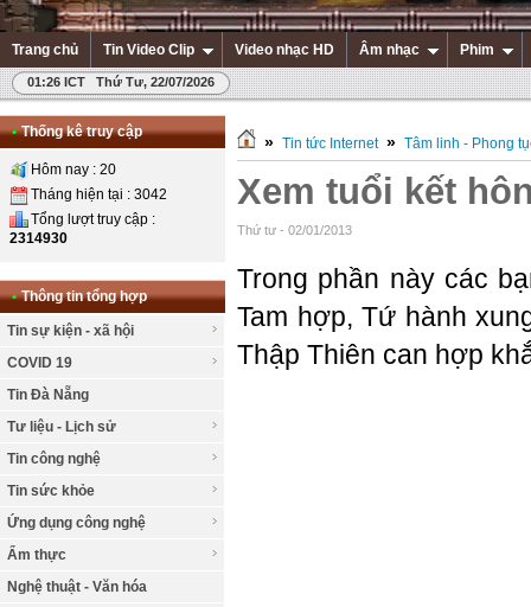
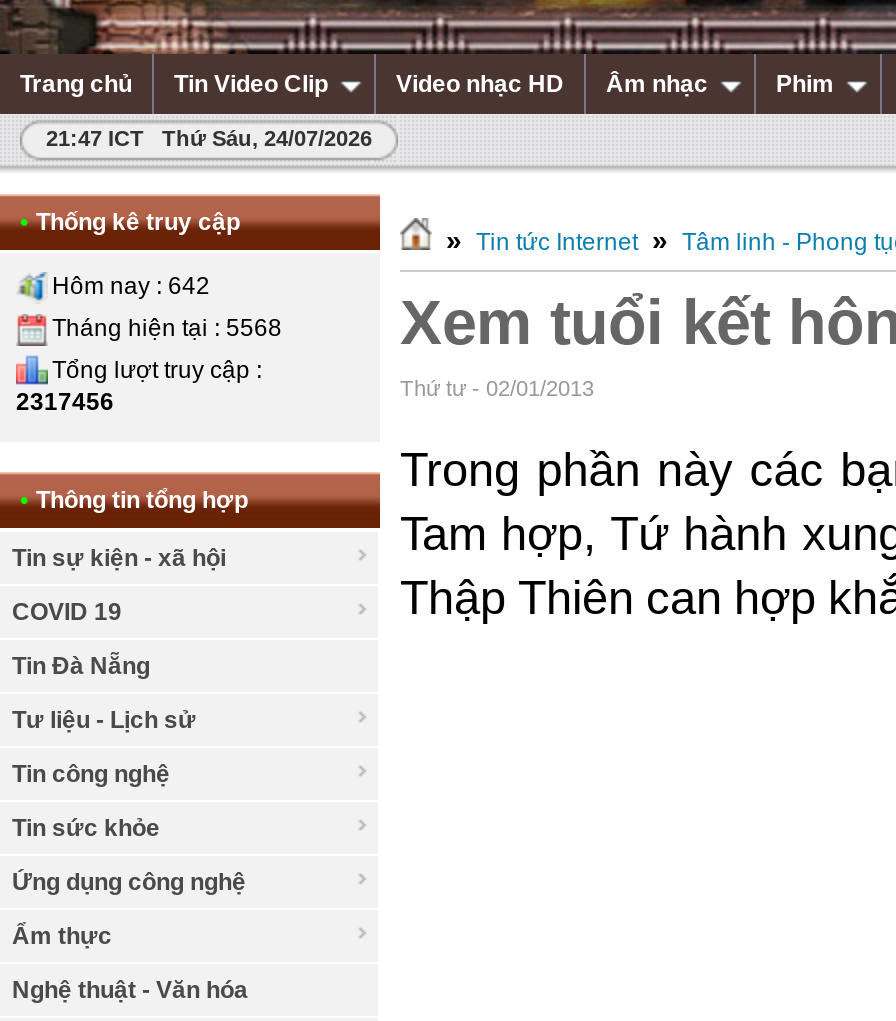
- 01:26 ICT Thứ Tư, 22/07/2026
+ 21:47 ICT Thứ Sáu, 24/07/2026

- Hôm nay : 20
+ Hôm nay : 642

- Tháng hiện tại : 3042
+ Tháng hiện tại : 5568

- 2314930
+ 2317456
